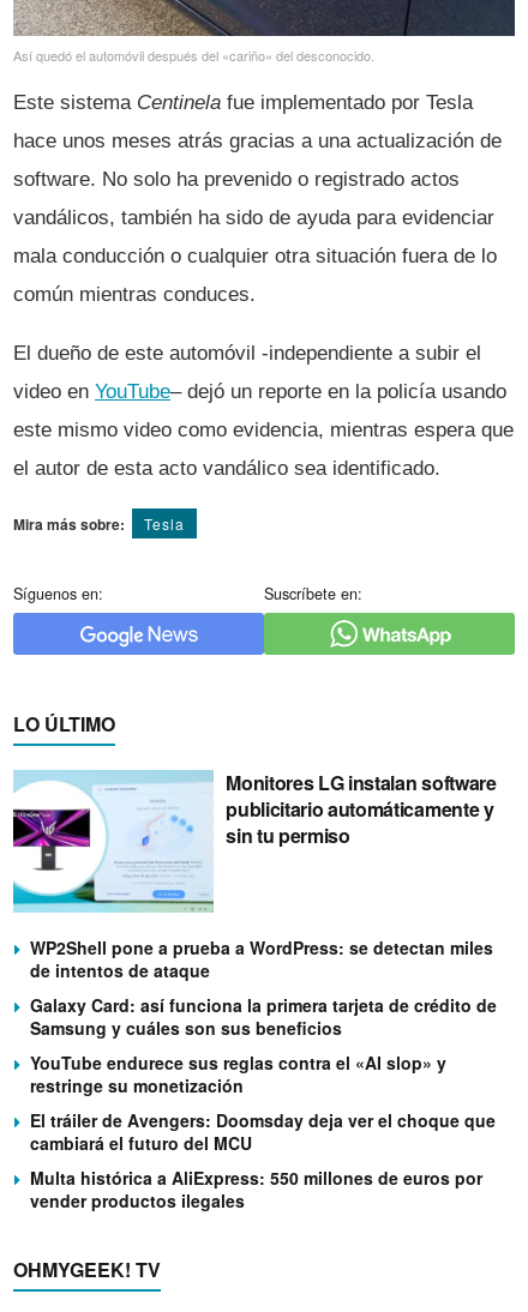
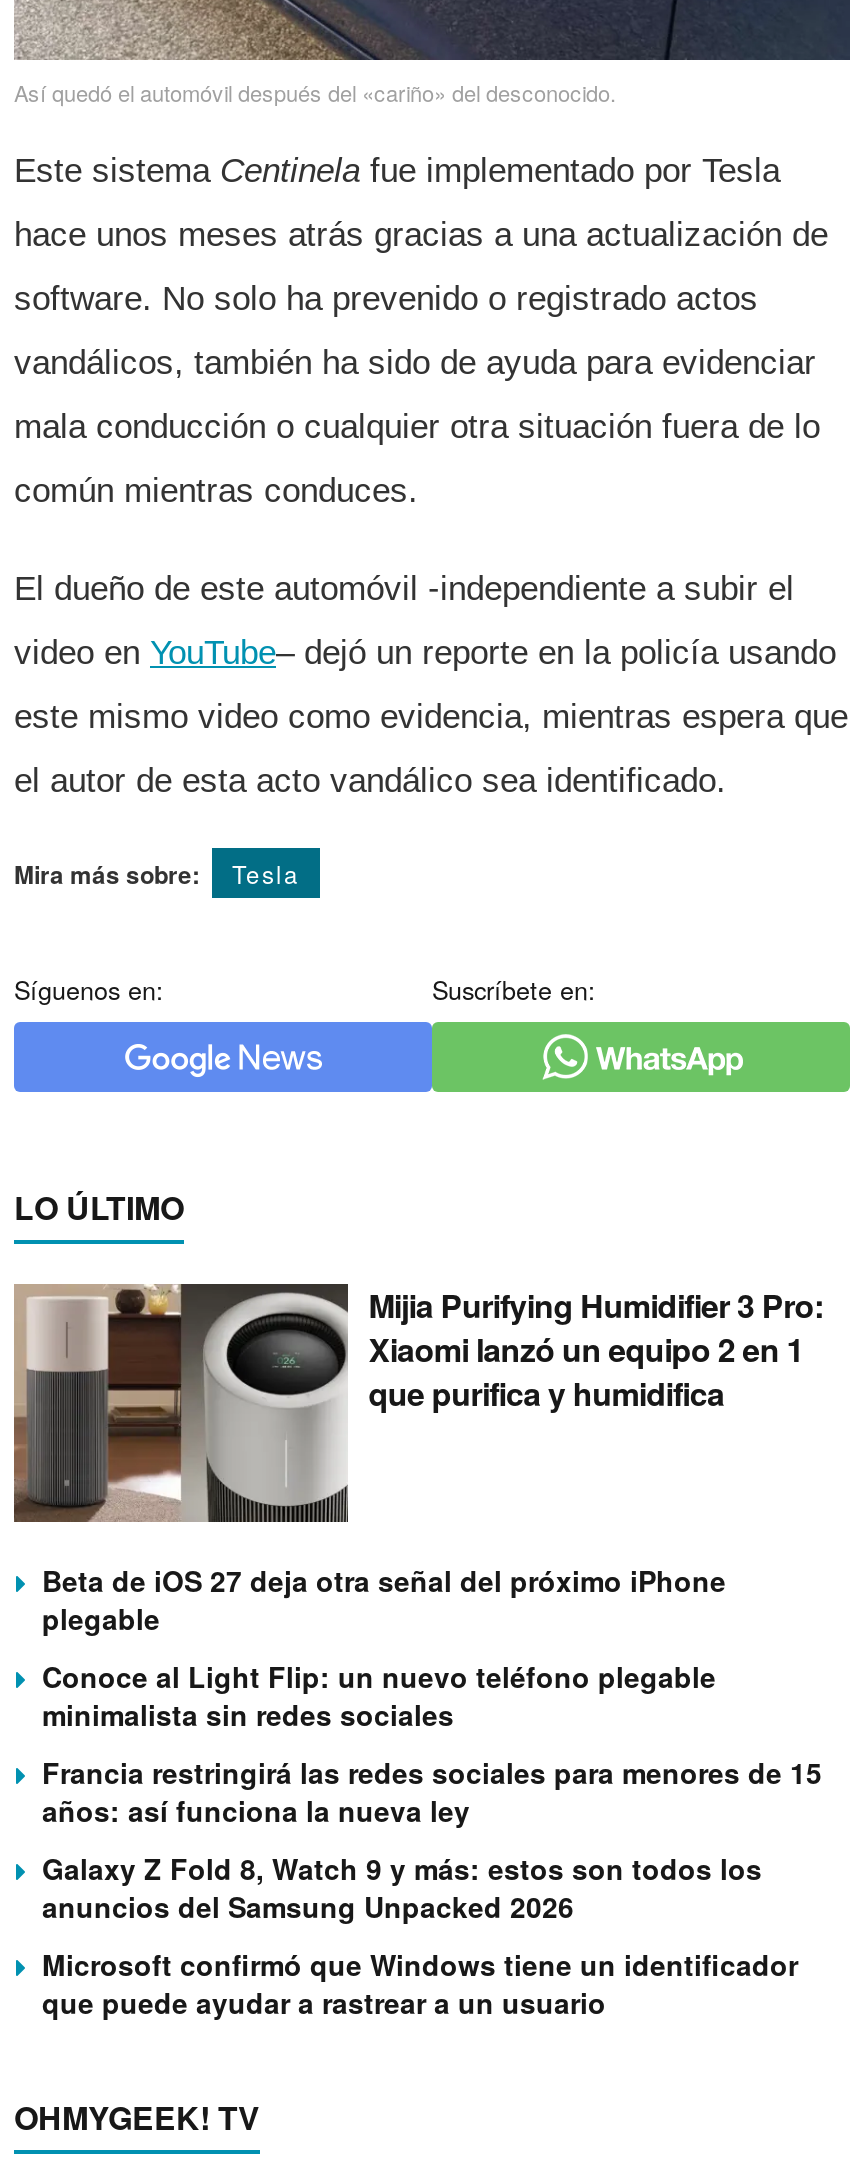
- [image]
- Monitores LG instalan software
- publicitario automáticamente y
- sin tu permiso
+ [image]
+ Mijia Purifying Humidifier 3 Pro:
+ Xiaomi lanzó un equipo 2 en 1
+ que purifica y humidifica

- WP2Shell pone a prueba a WordPress: se detectan miles
- de intentos de ataque
- Galaxy Card: así funciona la primera tarjeta de crédito de
- Samsung y cuáles son sus beneficios
- YouTube endurece sus reglas contra el «AI slop» y
- restringe su monetización
- El tráiler de Avengers: Doomsday deja ver el choque que
- cambiará el futuro del MCU
- Multa histórica a AliExpress: 550 millones de euros por
- vender productos ilegales
+ Beta de iOS 27 deja otra señal del próximo iPhone
+ plegable
+ Conoce al Light Flip: un nuevo teléfono plegable
+ minimalista sin redes sociales
+ Francia restringirá las redes sociales para menores de 15
+ años: así funciona la nueva ley
+ Galaxy Z Fold 8, Watch 9 y más: estos son todos los
+ anuncios del Samsung Unpacked 2026
+ Microsoft confirmó que Windows tiene un identificador
+ que puede ayudar a rastrear a un usuario
